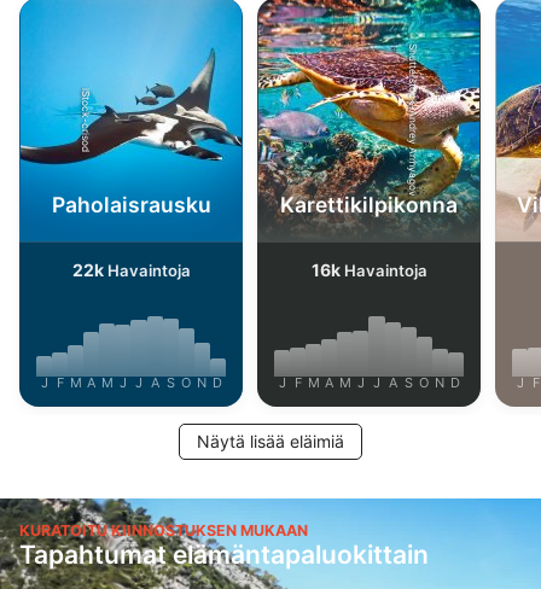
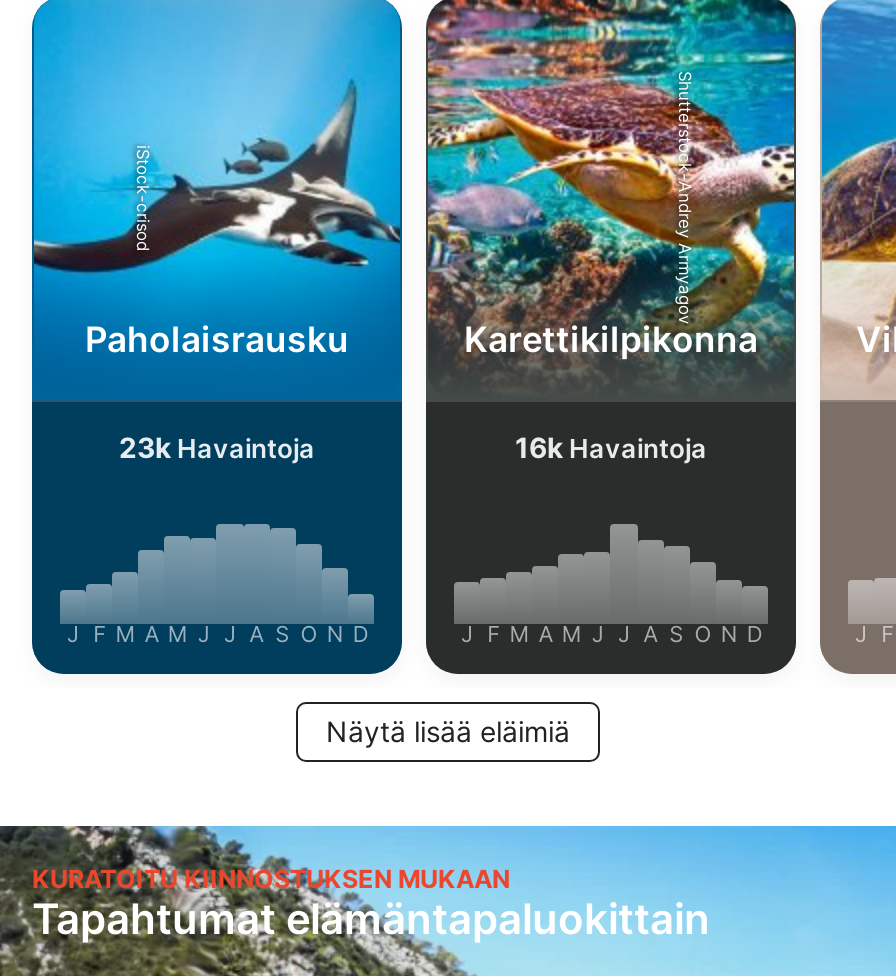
- 22k Havaintoja
+ 23k Havaintoja
